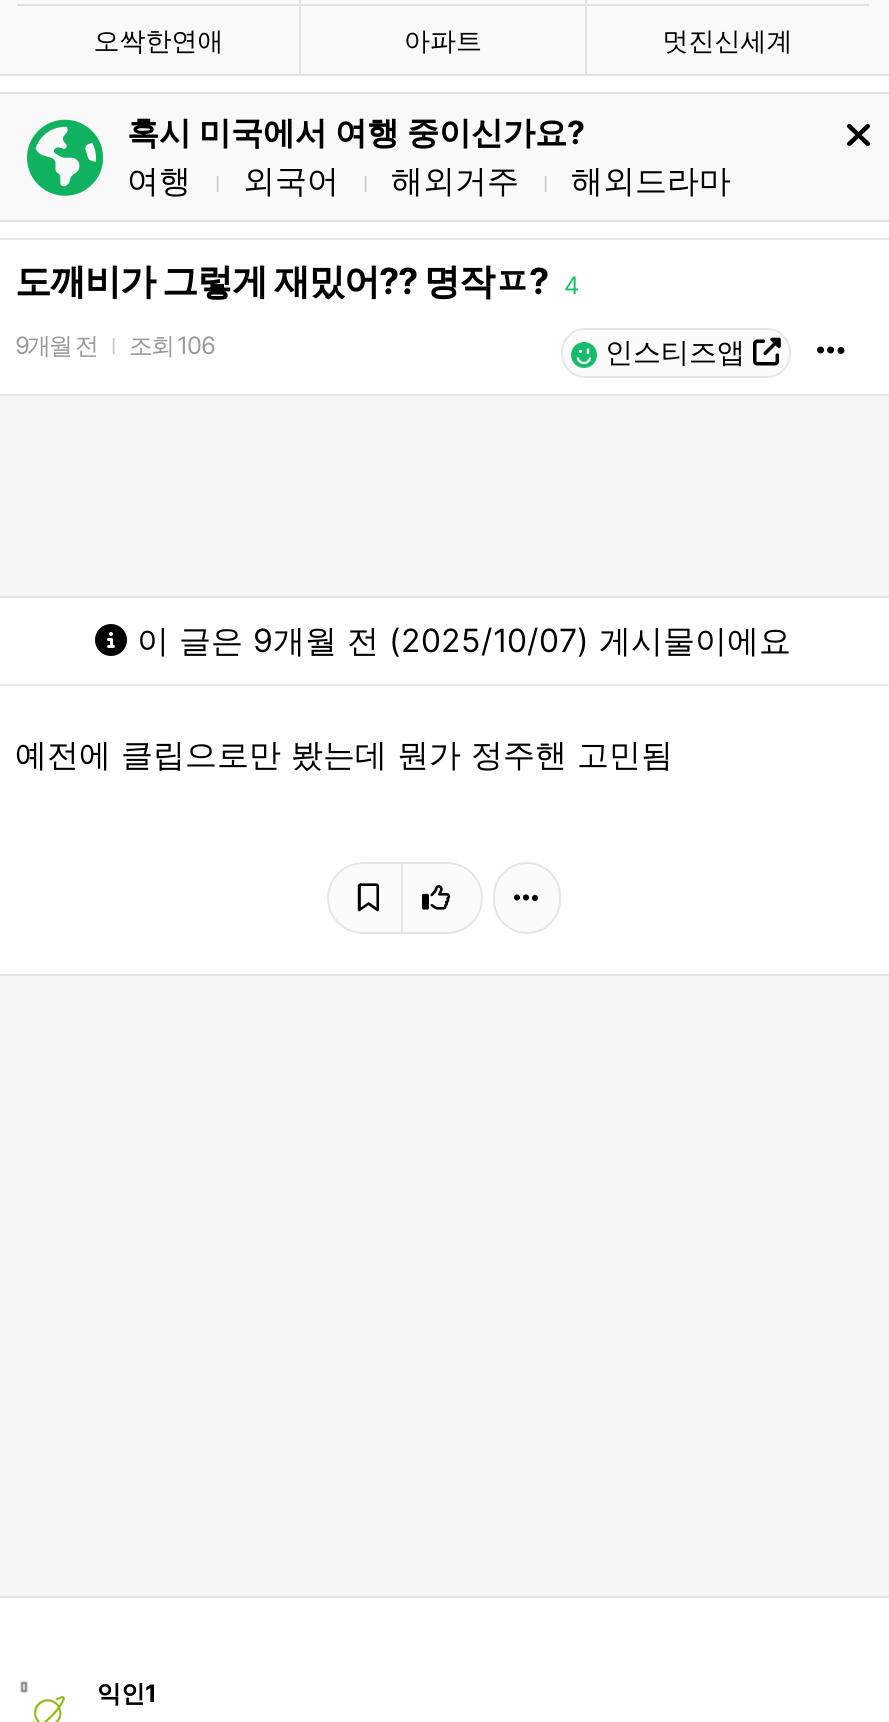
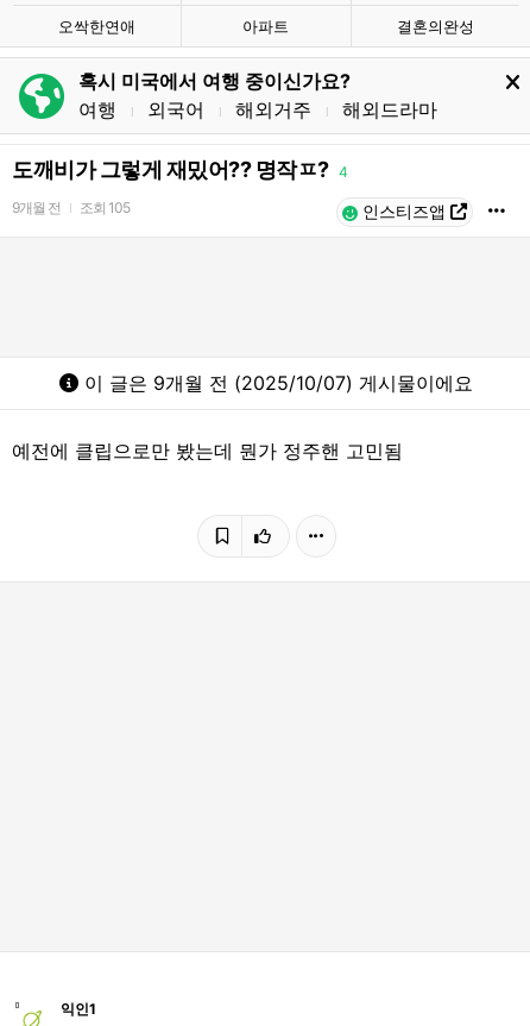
- 멋진신세계
+ 결혼의완성

- 9개월 전 조회 106
+ 9개월 전 조회 105
